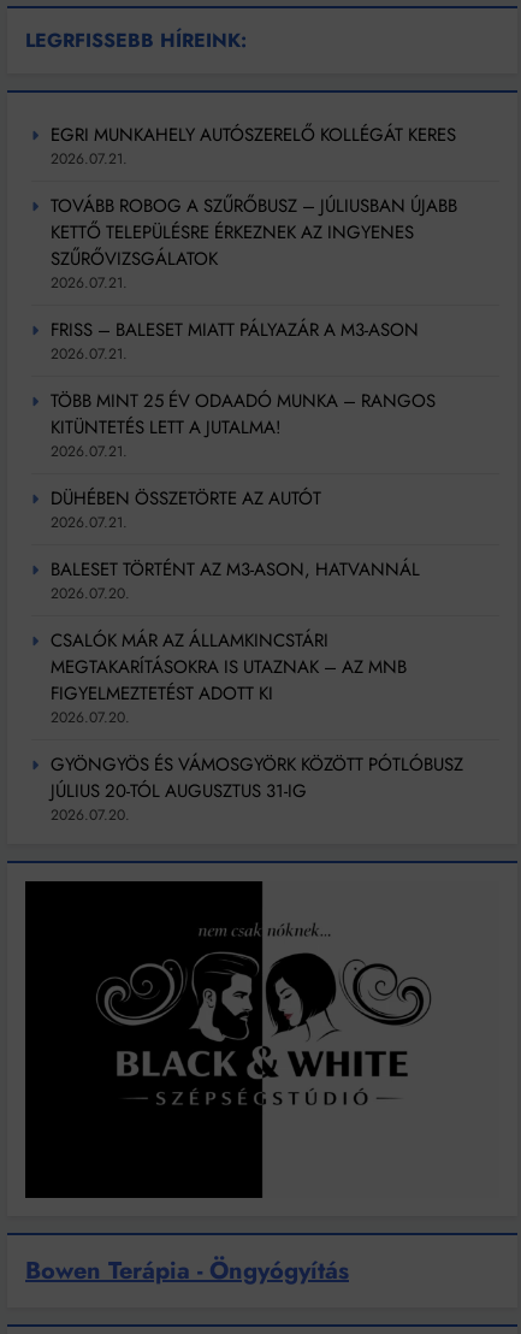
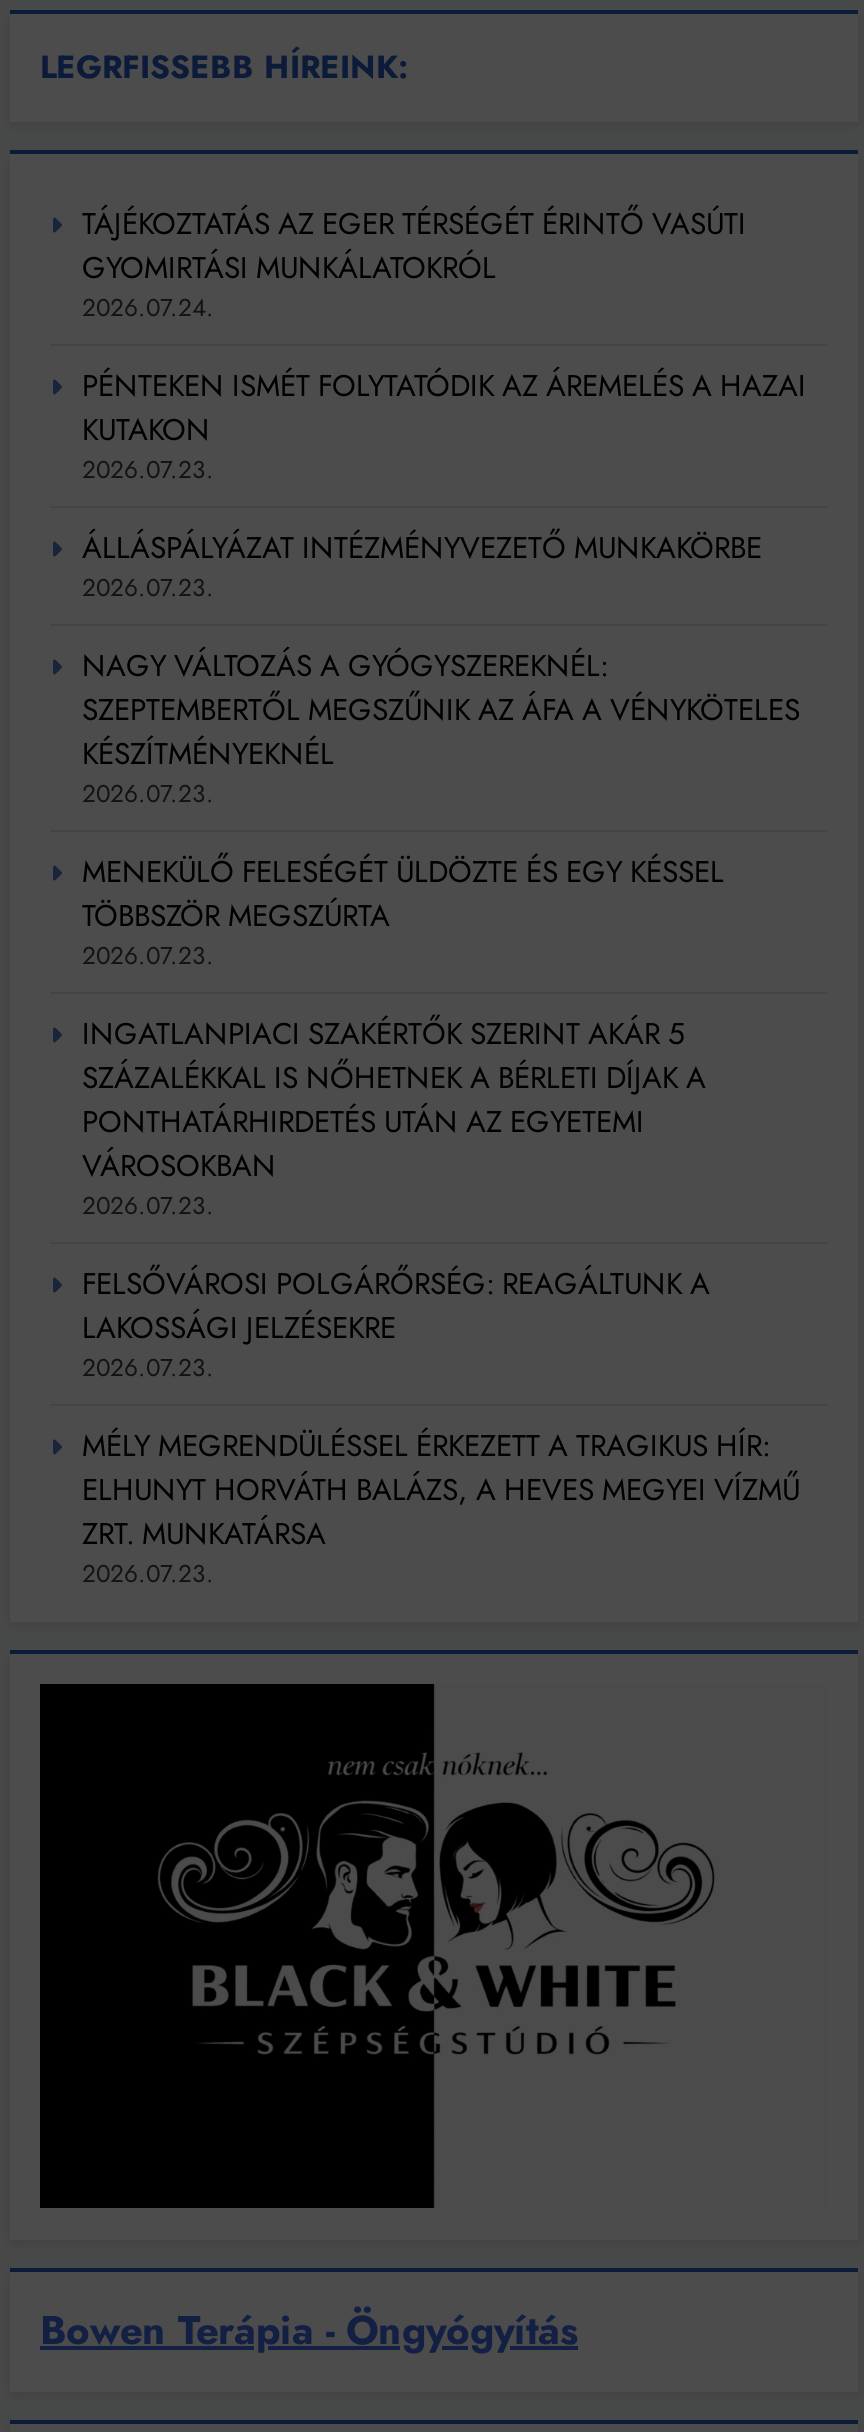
- EGRI MUNKAHELY AUTÓSZERELŐ KOLLÉGÁT KERES
- 2026.07.21.
+ TÁJÉKOZTATÁS AZ EGER TÉRSÉGÉT ÉRINTŐ VASÚTI
+ GYOMIRTÁSI MUNKÁLATOKRÓL
+ 2026.07.24.

- TOVÁBB ROBOG A SZŰRŐBUSZ – JÚLIUSBAN ÚJABB
- KETTŐ TELEPÜLÉSRE ÉRKEZNEK AZ INGYENES
- SZŰRŐVIZSGÁLATOK
- 2026.07.21.
+ PÉNTEKEN ISMÉT FOLYTATÓDIK AZ ÁREMELÉS A HAZAI
+ KUTAKON
+ 2026.07.23.

- FRISS – BALESET MIATT PÁLYAZÁR A M3-ASON
- 2026.07.21.
+ ÁLLÁSPÁLYÁZAT INTÉZMÉNYVEZETŐ MUNKAKÖRBE
+ 2026.07.23.

- TÖBB MINT 25 ÉV ODAADÓ MUNKA – RANGOS
- KITÜNTETÉS LETT A JUTALMA!
- 2026.07.21.
+ NAGY VÁLTOZÁS A GYÓGYSZEREKNÉL:
+ SZEPTEMBERTŐL MEGSZŰNIK AZ ÁFA A VÉNYKÖTELES
+ KÉSZÍTMÉNYEKNÉL
+ 2026.07.23.

- DÜHÉBEN ÖSSZETÖRTE AZ AUTÓT
- 2026.07.21.
+ MENEKÜLŐ FELESÉGÉT ÜLDÖZTE ÉS EGY KÉSSEL
+ TÖBBSZÖR MEGSZÚRTA
+ 2026.07.23.

- BALESET TÖRTÉNT AZ M3-ASON, HATVANNÁL
- 2026.07.20.
+ INGATLANPIACI SZAKÉRTŐK SZERINT AKÁR 5
+ SZÁZALÉKKAL IS NŐHETNEK A BÉRLETI DÍJAK A
+ PONTHATÁRHIRDETÉS UTÁN AZ EGYETEMI
+ VÁROSOKBAN
+ 2026.07.23.

- CSALÓK MÁR AZ ÁLLAMKINCSTÁRI
- MEGTAKARÍTÁSOKRA IS UTAZNAK – AZ MNB
- FIGYELMEZTETÉST ADOTT KI
- 2026.07.20.
+ FELSŐVÁROSI POLGÁRŐRSÉG: REAGÁLTUNK A
+ LAKOSSÁGI JELZÉSEKRE
+ 2026.07.23.

- GYÖNGYÖS ÉS VÁMOSGYÖRK KÖZÖTT PÓTLÓBUSZ
- JÚLIUS 20-TÓL AUGUSZTUS 31-IG
- 2026.07.20.
+ MÉLY MEGRENDÜLÉSSEL ÉRKEZETT A TRAGIKUS HÍR:
+ ELHUNYT HORVÁTH BALÁZS, A HEVES MEGYEI VÍZMŰ
+ ZRT. MUNKATÁRSA
+ 2026.07.23.
